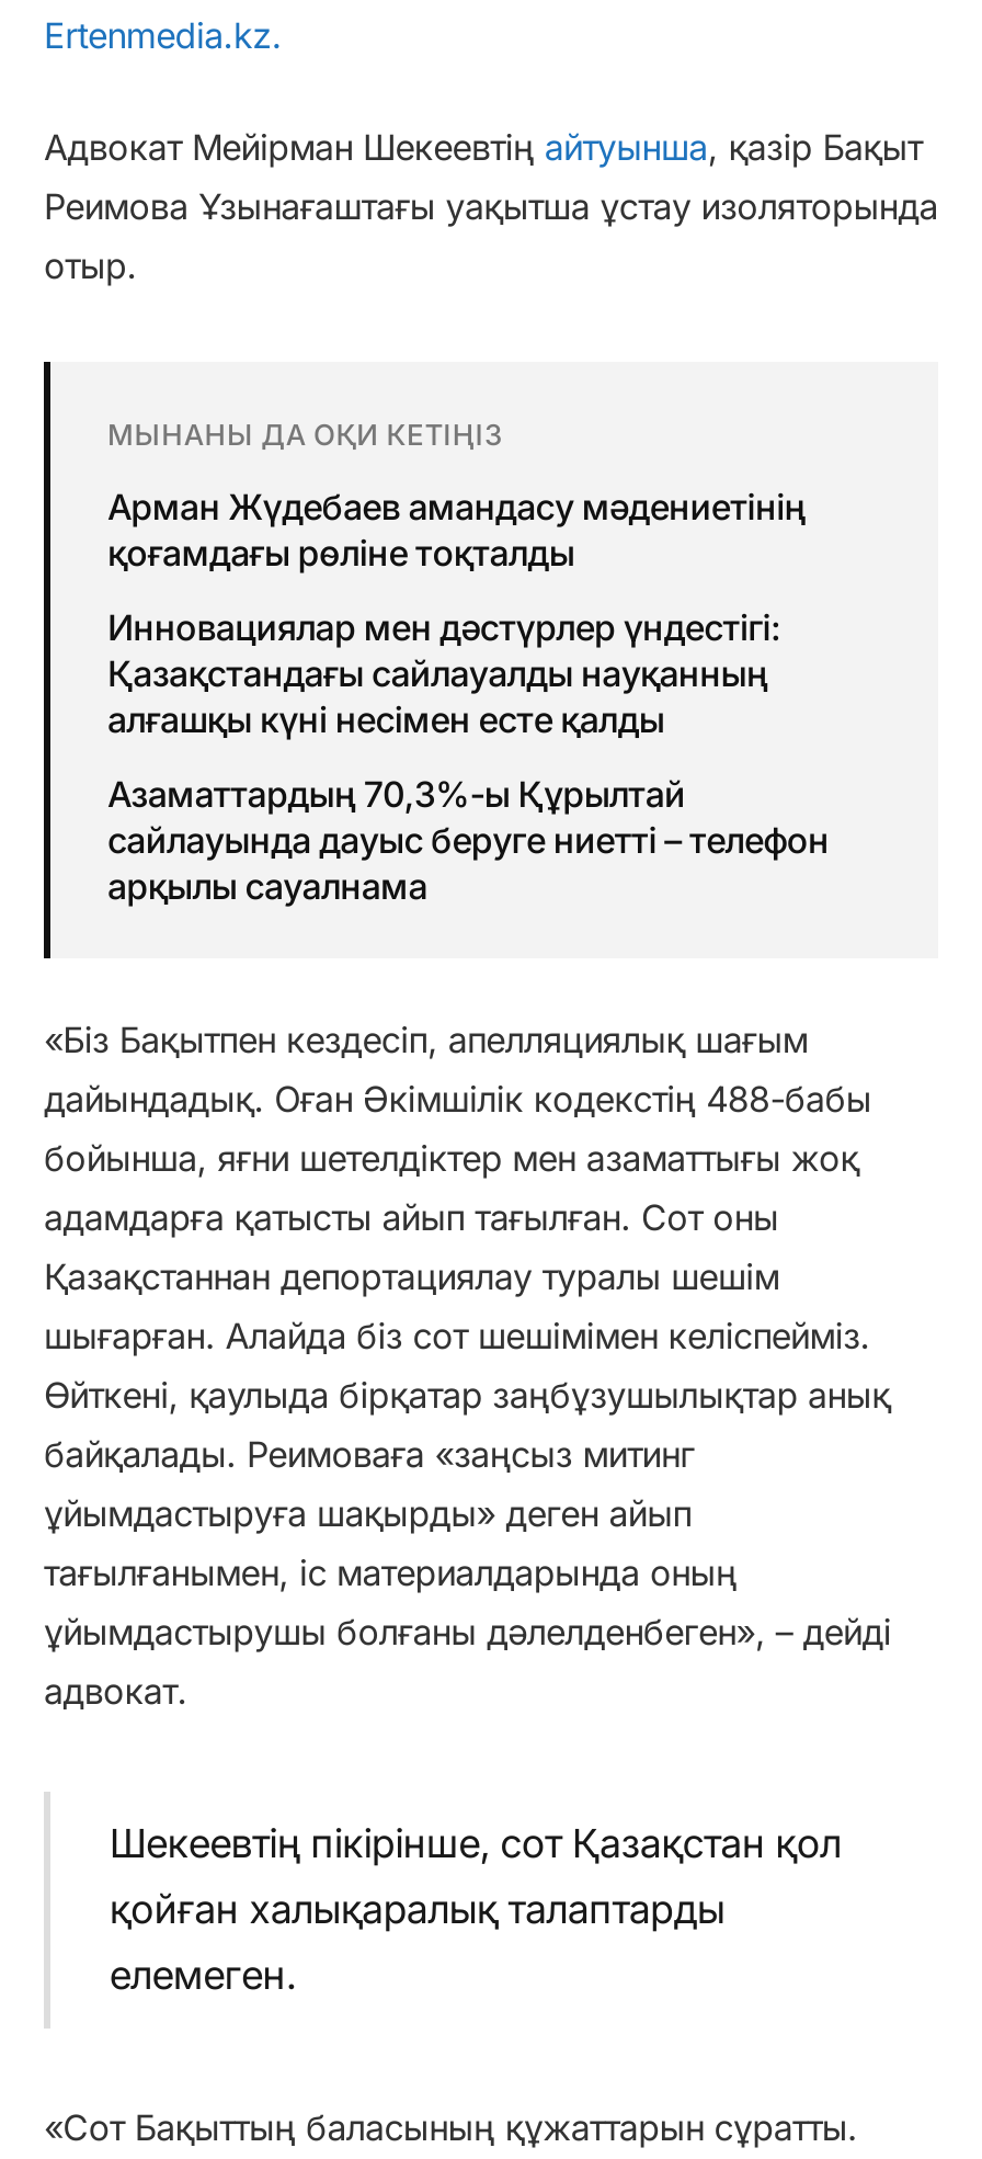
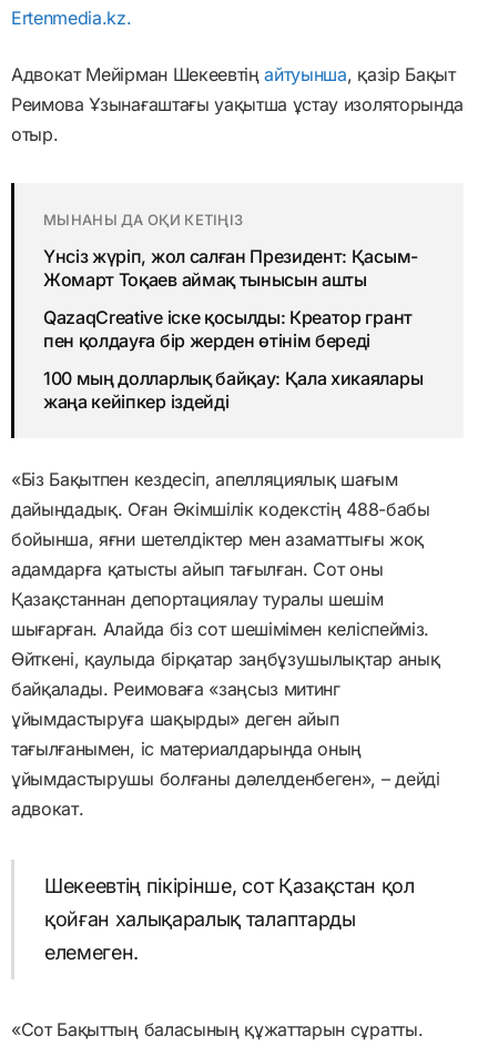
- Арман Жүдебаев амандасу мәдениетінің
- қоғамдағы рөліне тоқталды
+ Үнсіз жүріп, жол салған Президент: Қасым-
+ Жомарт Тоқаев аймақ тынысын ашты

- Инновациялар мен дәстүрлер үндестігі:
- Қазақстандағы сайлауалды науқанның
- алғашқы күні несімен есте қалды
+ QazaqCreative іске қосылды: Креатор грант
+ пен қолдауға бір жерден өтінім береді

- Азаматтардың 70,3%-ы Құрылтай
- сайлауында дауыс беруге ниетті – телефон
- арқылы сауалнама
+ 100 мың долларлық байқау: Қала хикаялары
+ жаңа кейіпкер іздейді
